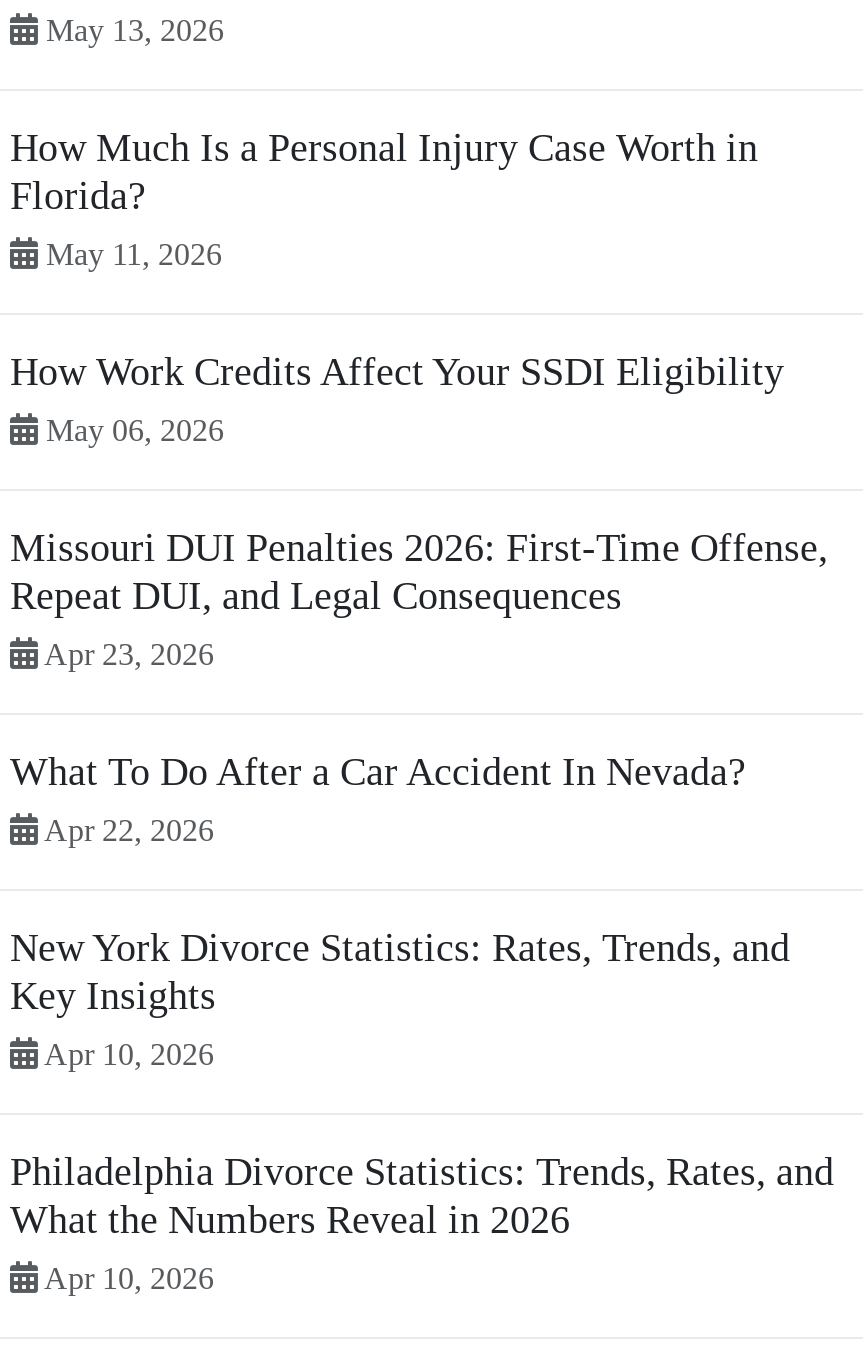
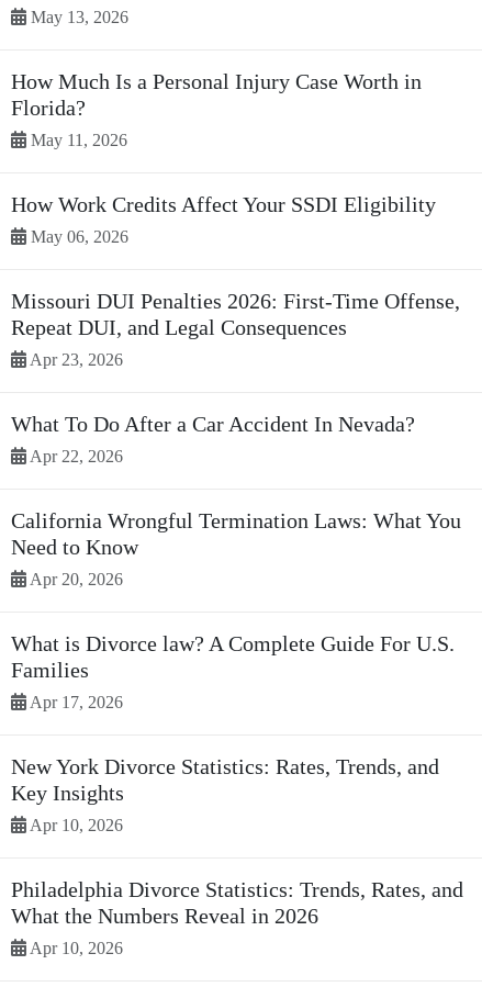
+ California Wrongful Termination Laws: What You
+ Need to Know
+ Apr 20, 2026
+ What is Divorce law? A Complete Guide For U.S.
+ Families
+ Apr 17, 2026
